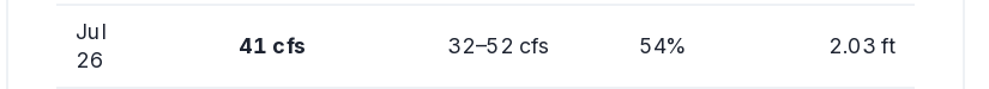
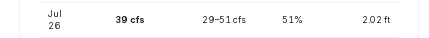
- 41 cfs
+ 39 cfs

- 32–52 cfs
+ 29–51 cfs

- 54%
+ 51%

- 2.03 ft
+ 2.02 ft
